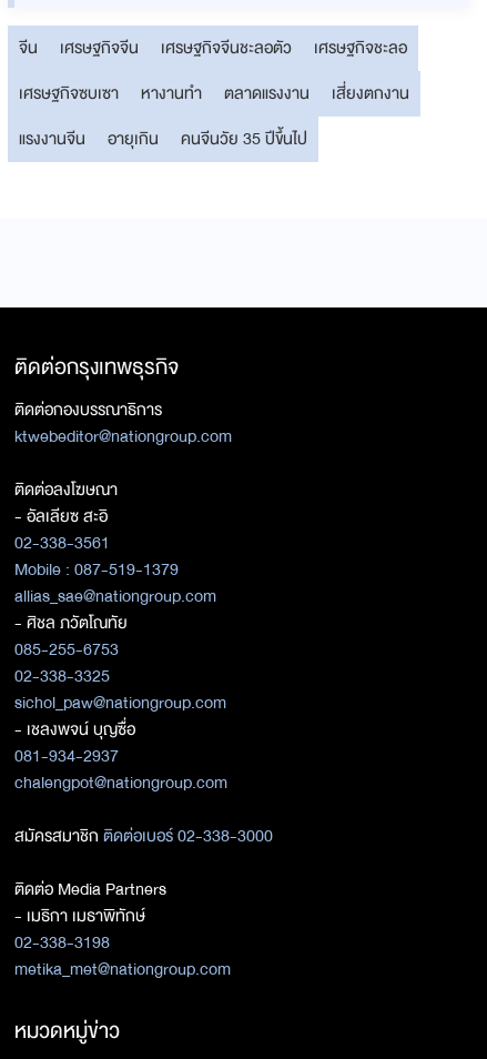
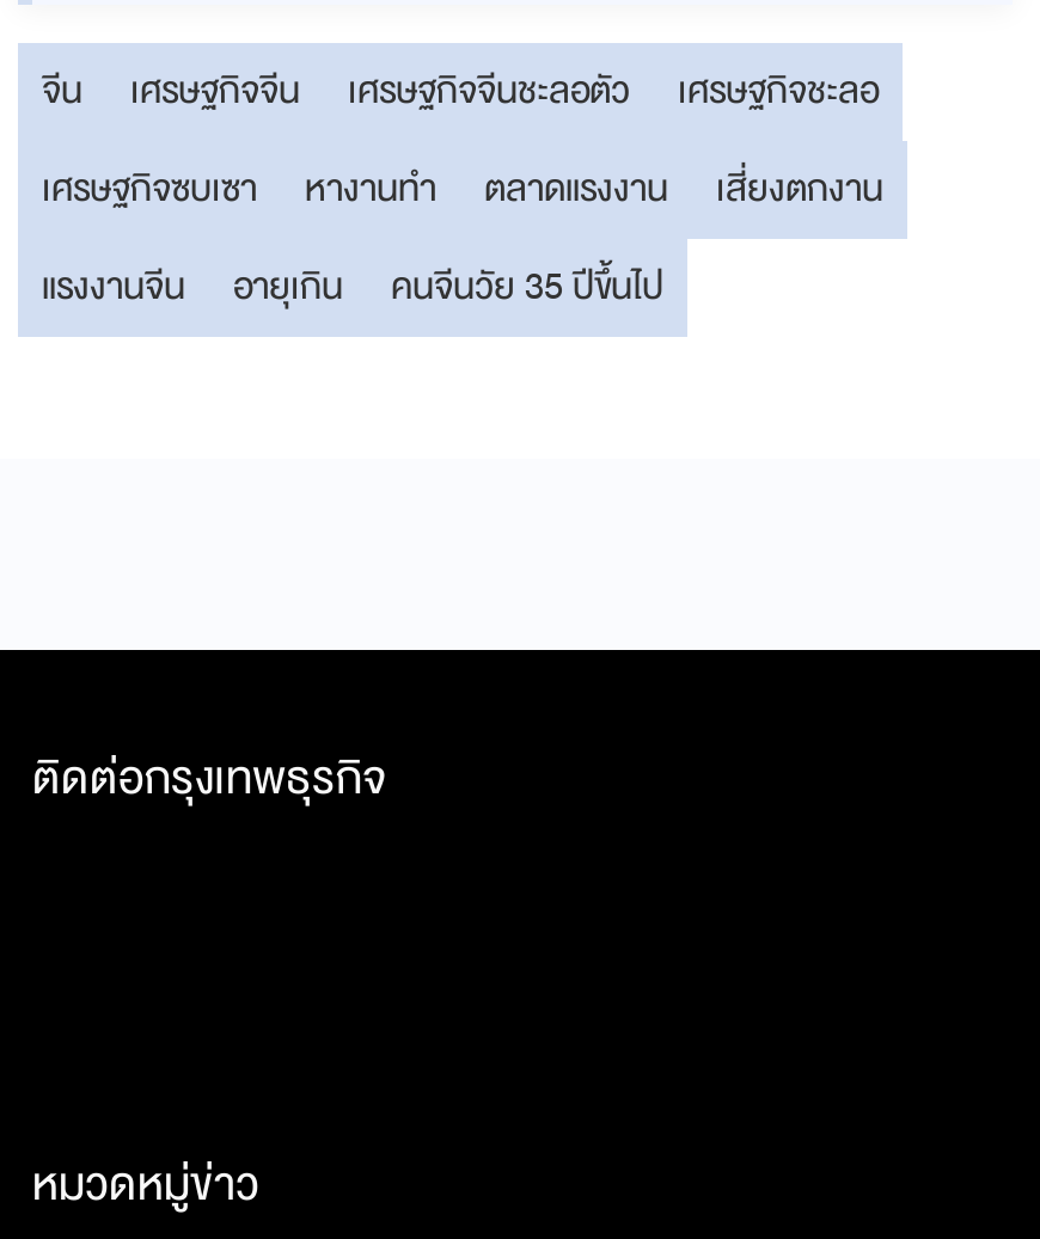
- ติดต่อกองบรรณาธิการ
- ktwebeditor@nationgroup.com
- ติดต่อลงโฆษณา
- - อัลเลียซ สะอิ
- 02-338-3561
- Mobile : 087-519-1379
- allias_sae@nationgroup.com
- - ศิชล ภวัตโณทัย
- 085-255-6753
- 02-338-3325
- sichol_paw@nationgroup.com
- - เชลงพจน์ บุญซื่อ
- 081-934-2937
- chalengpot@nationgroup.com
- สมัครสมาชิกติดต่อเบอร์ 02-338-3000
- ติดต่อ Media Partners
- - เมธิกา เมธาพิทักษ์
- 02-338-3198
- metika_met@nationgroup.com
